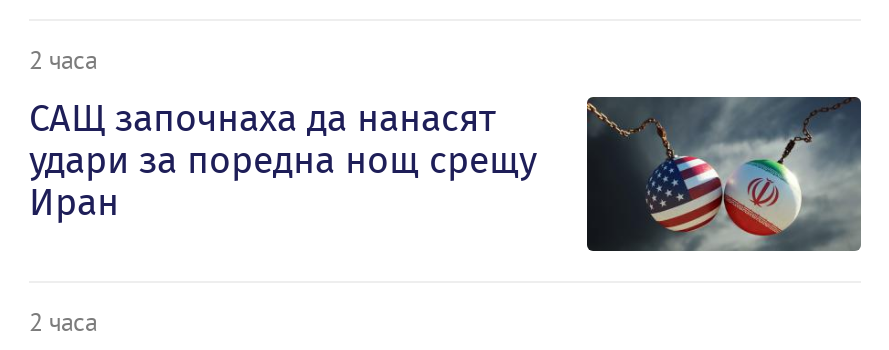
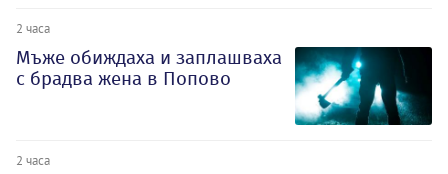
- [image]
- САЩ започнаха да нанасят
- удари за поредна нощ срещу
- Иран
+ [image]
+ Мъже обиждаха и заплашваха
+ с брадва жена в Попово
